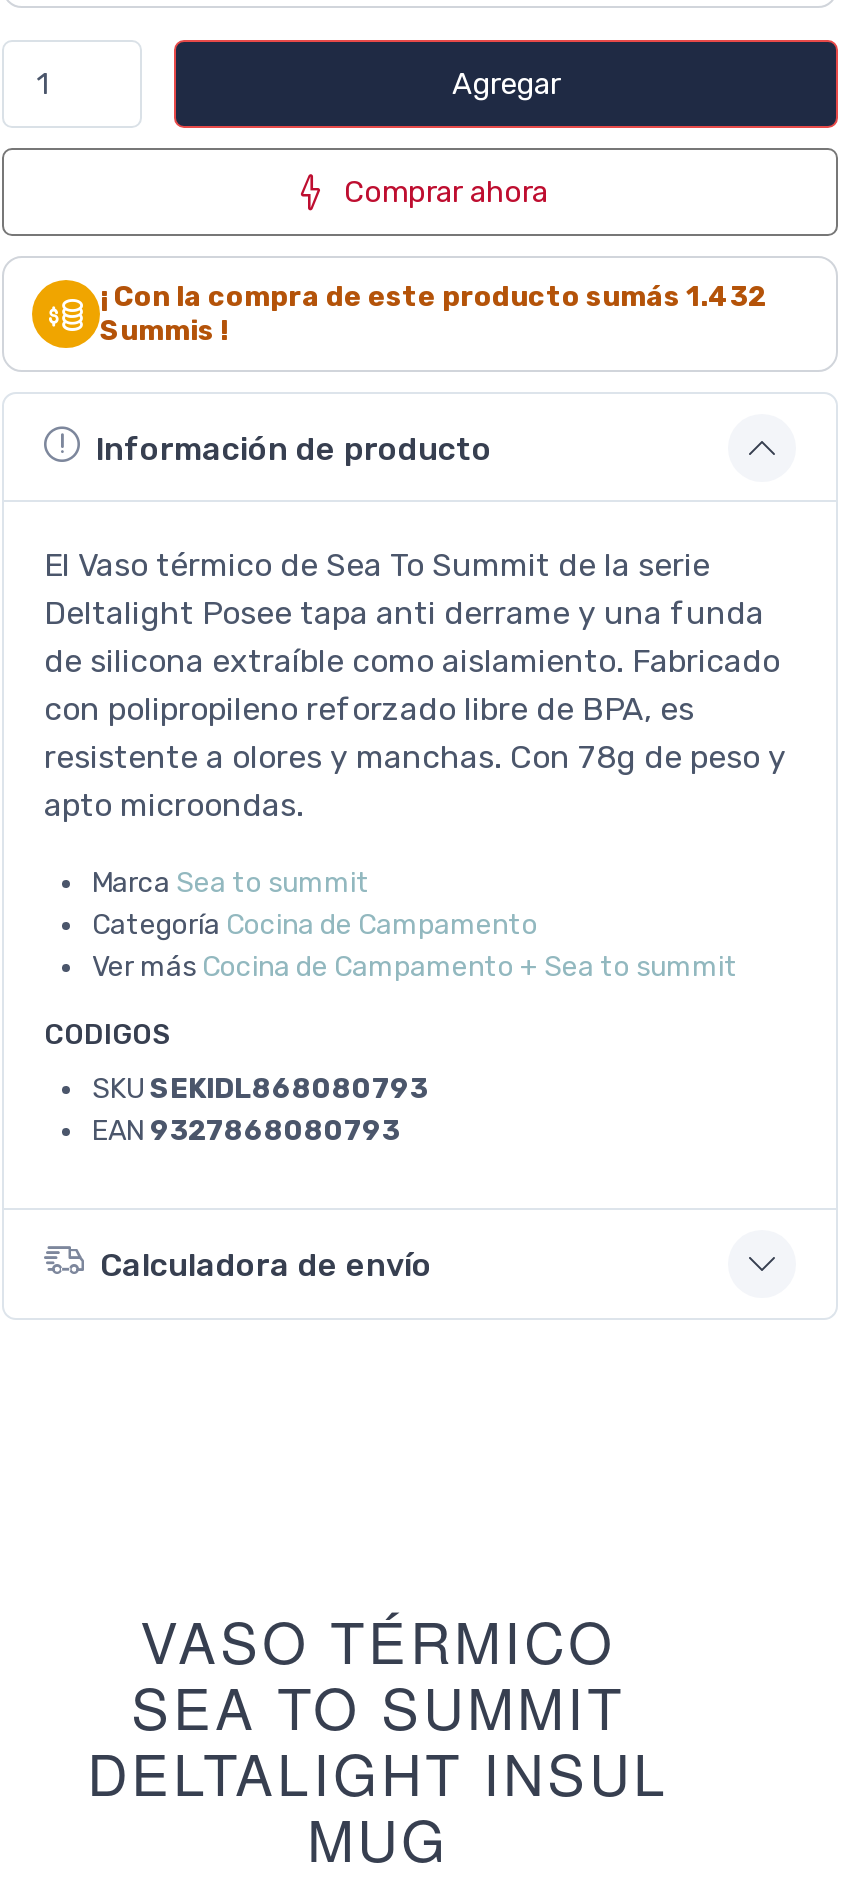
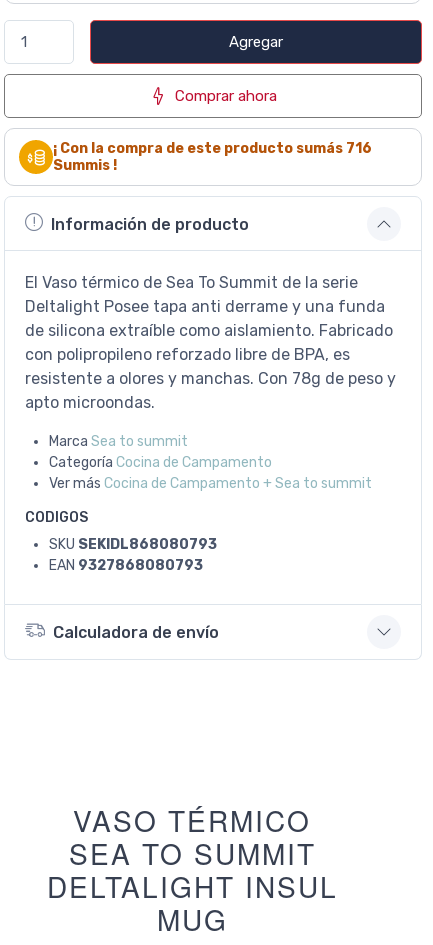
- ¡ Con la compra de este producto sumás 1.432
+ ¡ Con la compra de este producto sumás 716
